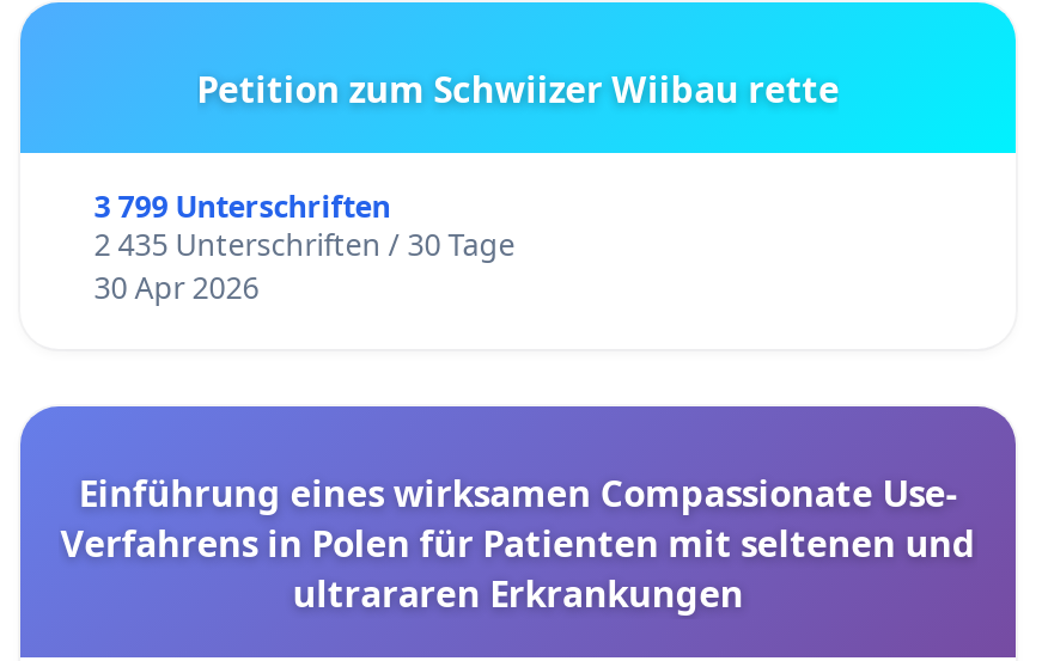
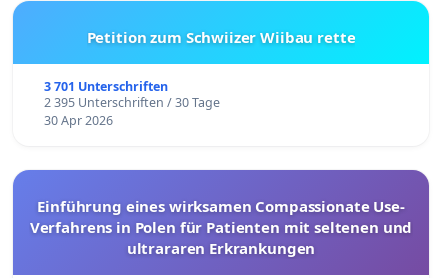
- 3 799 Unterschriften
+ 3 701 Unterschriften

- 2 435 Unterschriften / 30 Tage
+ 2 395 Unterschriften / 30 Tage
